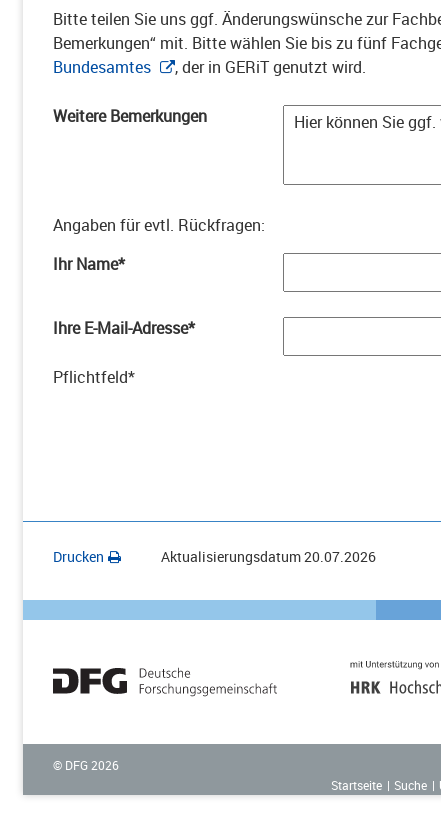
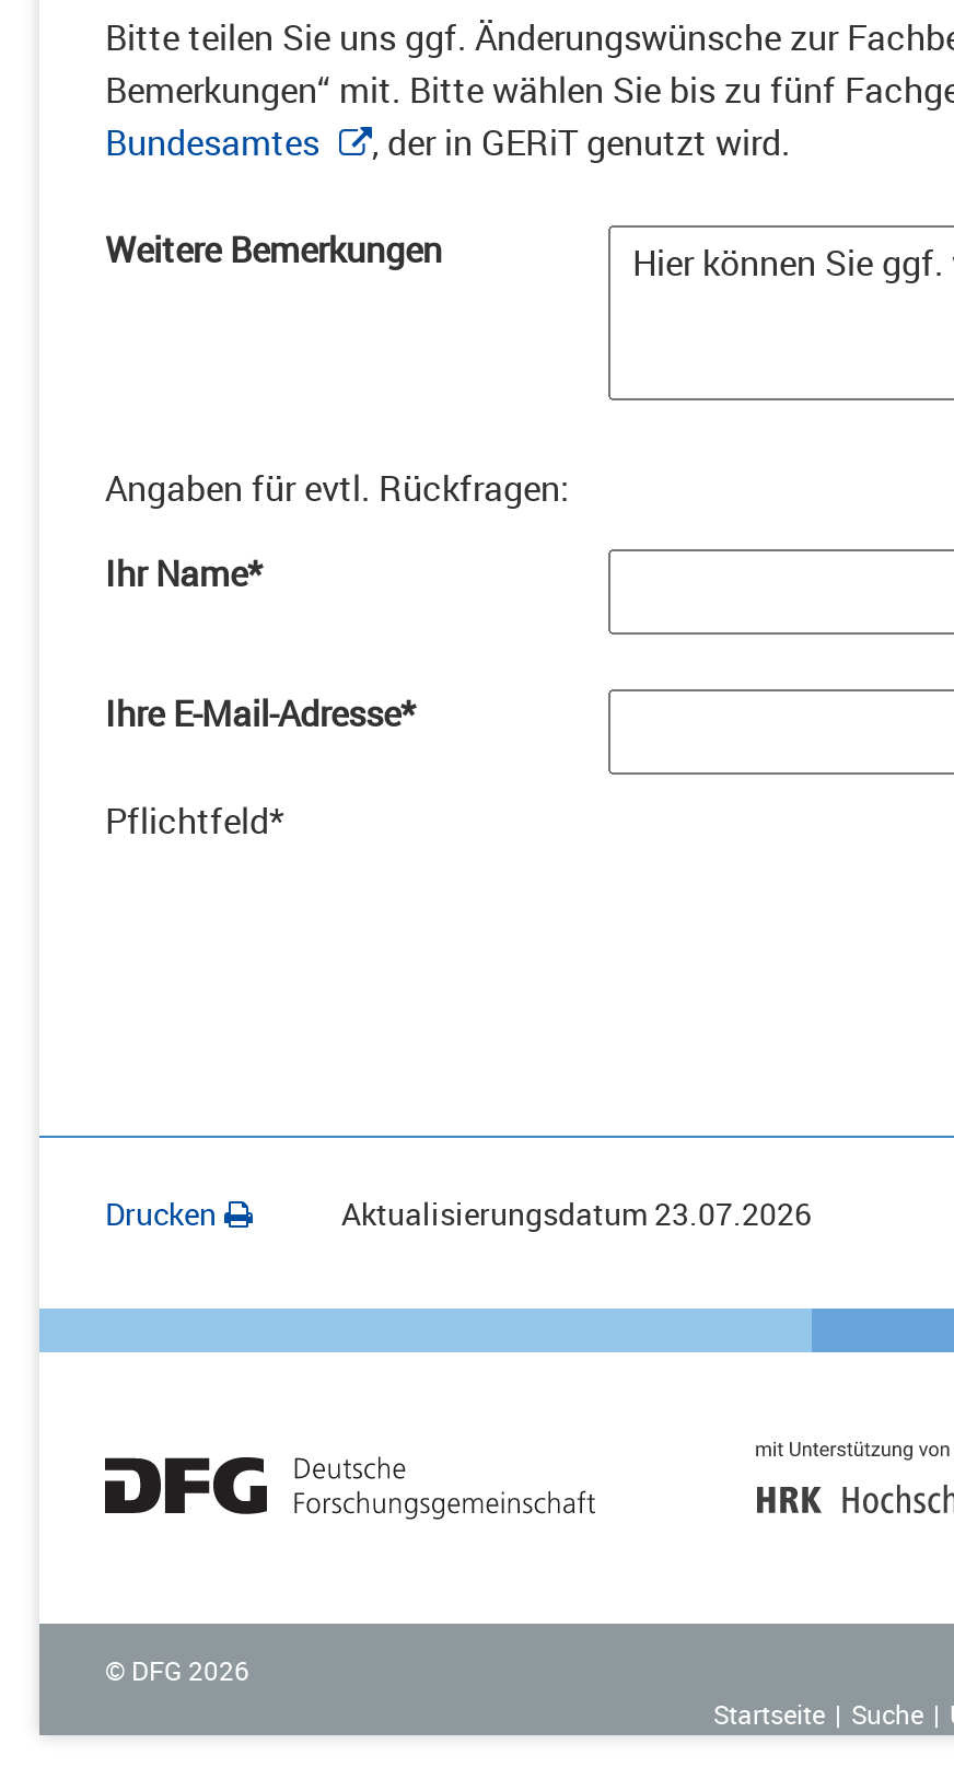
- Aktualisierungsdatum 20.07.2026
+ Aktualisierungsdatum 23.07.2026
